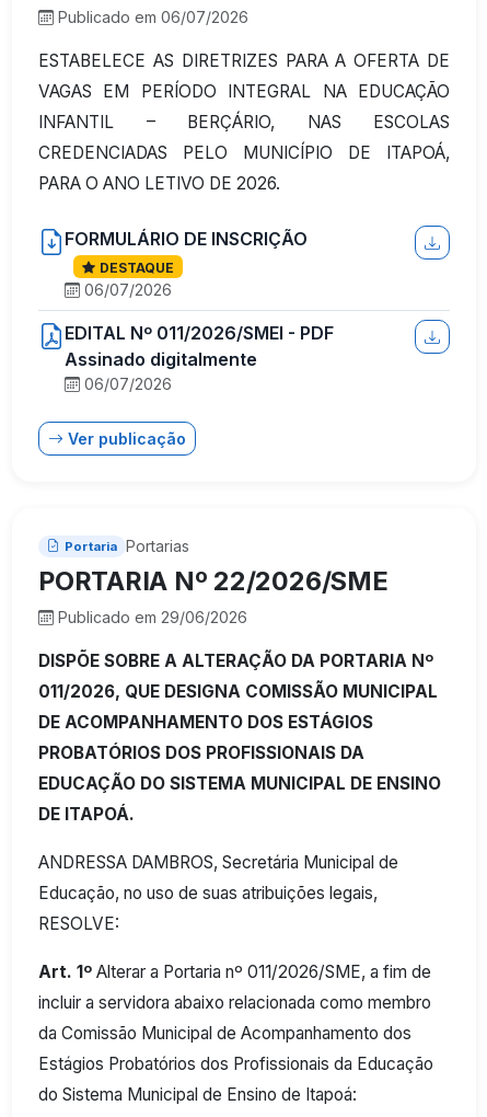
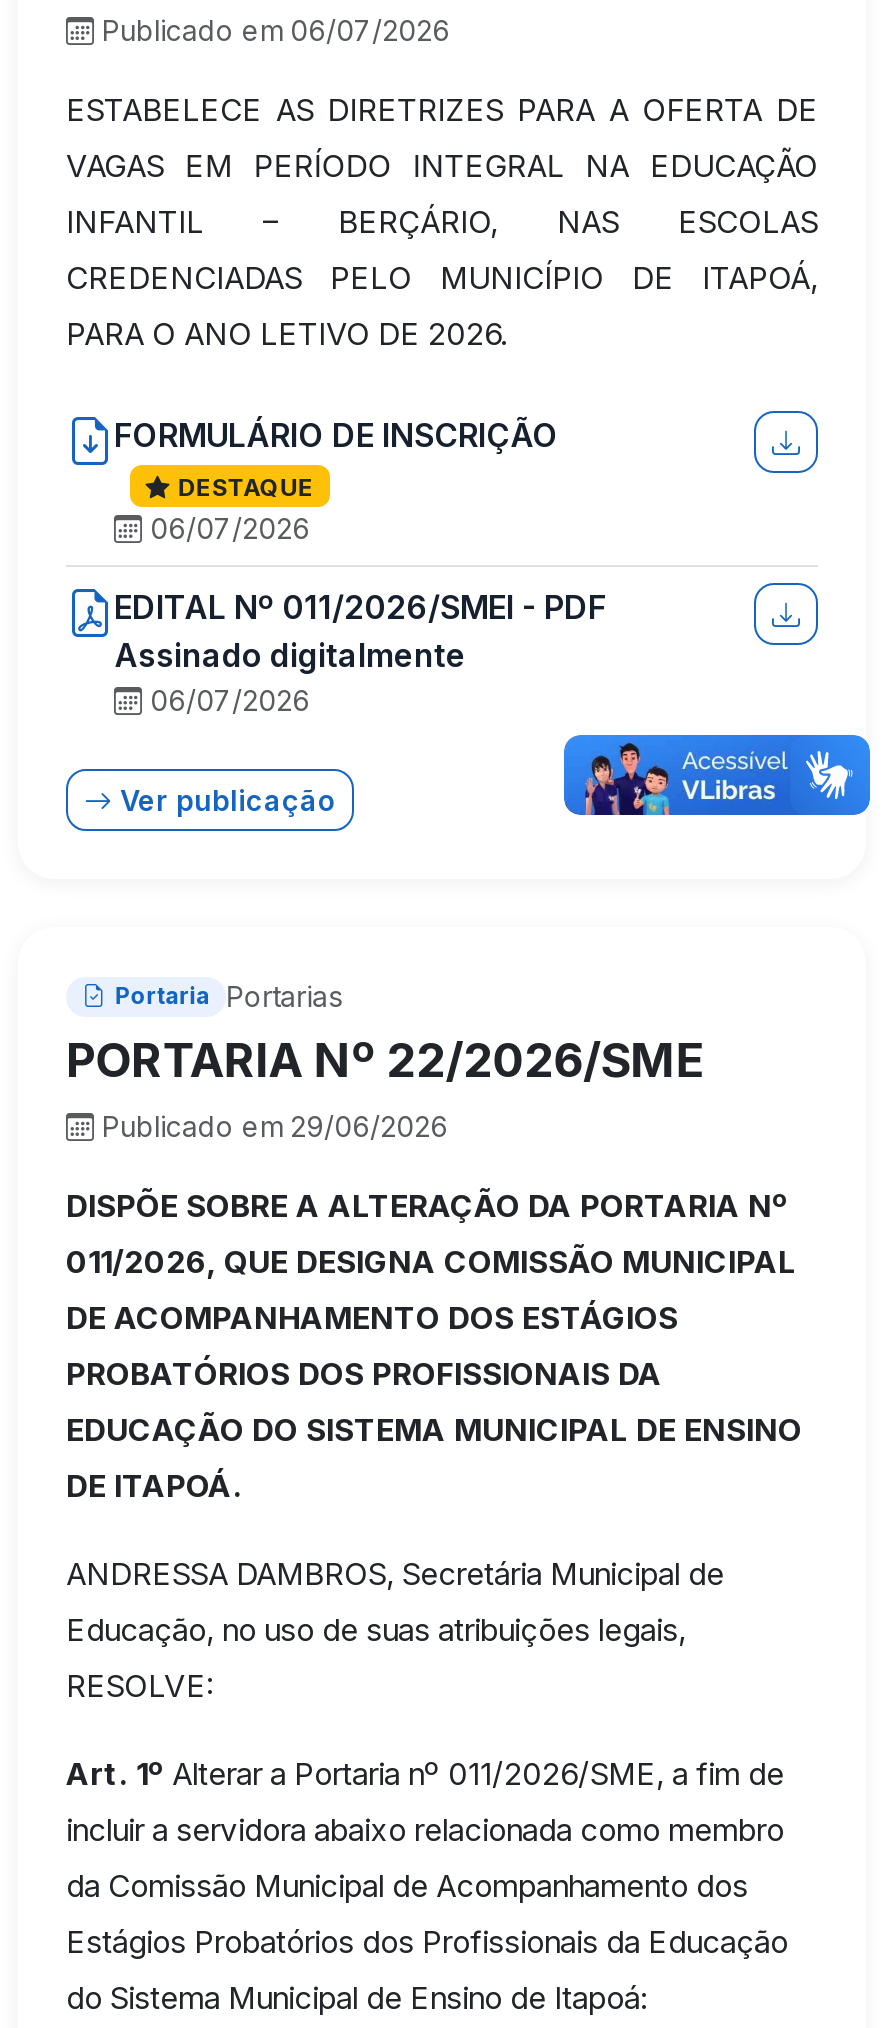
+ [image]
